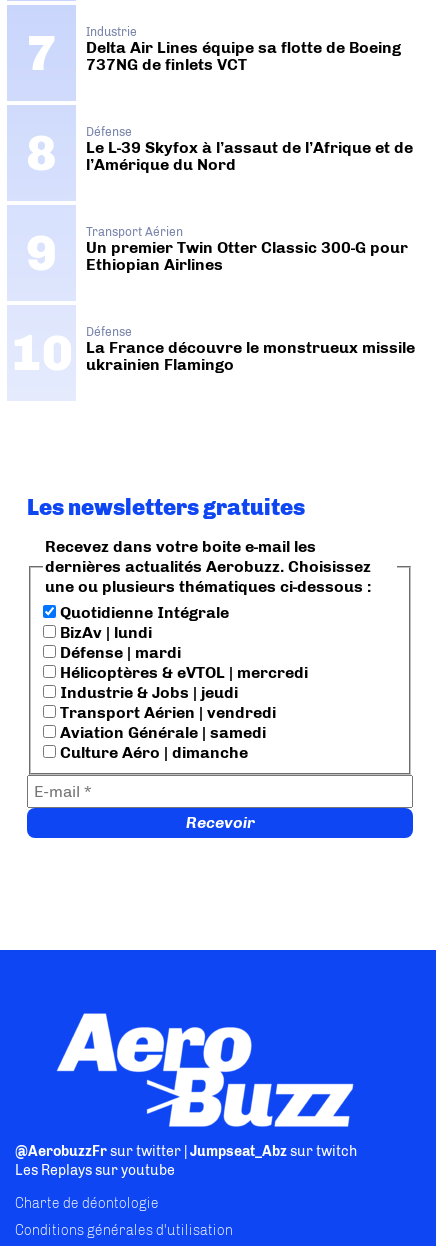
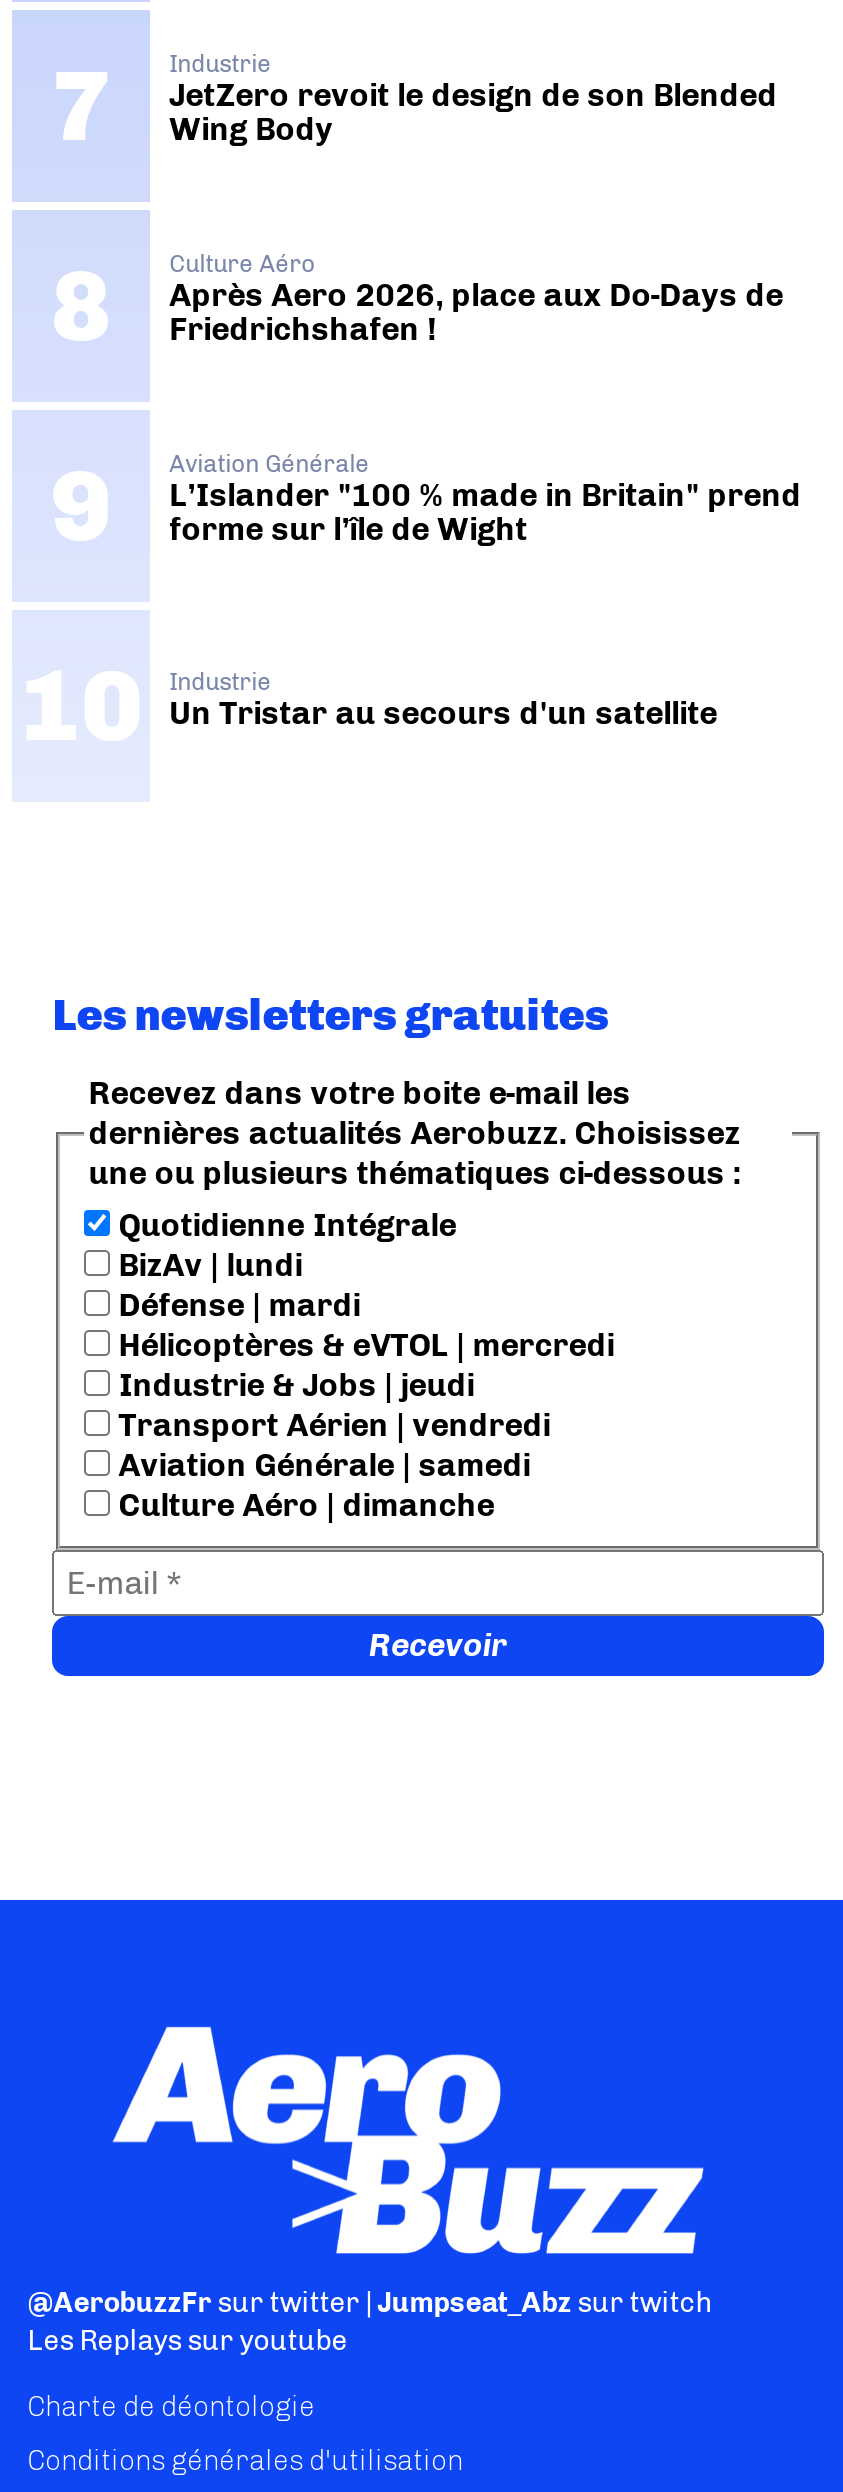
- Delta Air Lines équipe sa flotte de Boeing
- 737NG de finlets VCT
+ JetZero revoit le design de son Blended
+ Wing Body

- Défense
- Le L-39 Skyfox à l’assaut de l’Afrique et de
- l’Amérique du Nord
+ Culture Aéro
+ Après Aero 2026, place aux Do-Days de
+ Friedrichshafen !

- Transport Aérien
- Un premier Twin Otter Classic 300-G pour
- Ethiopian Airlines
+ Aviation Générale
+ L’Islander "100 % made in Britain" prend
+ forme sur l’île de Wight

- Défense
- La France découvre le monstrueux missile
- ukrainien Flamingo
+ Industrie
+ Un Tristar au secours d'un satellite
